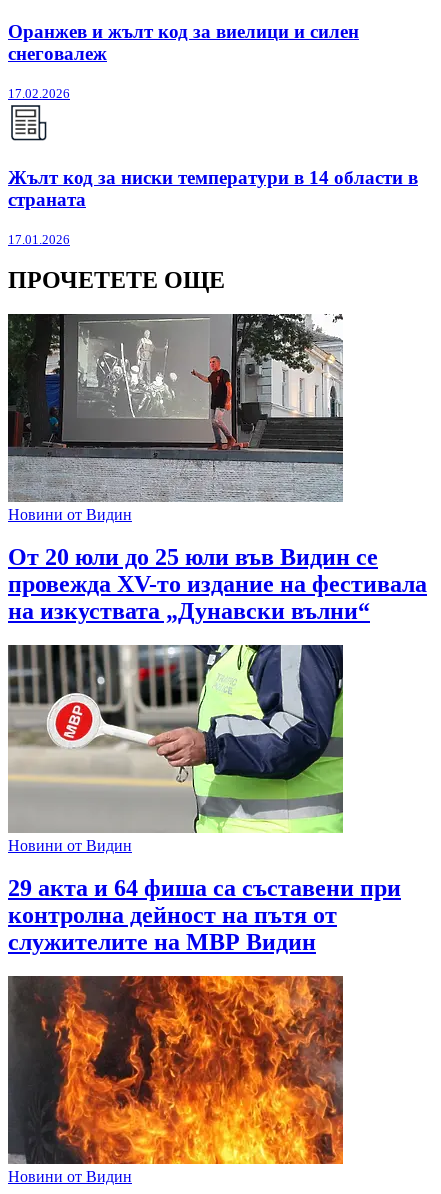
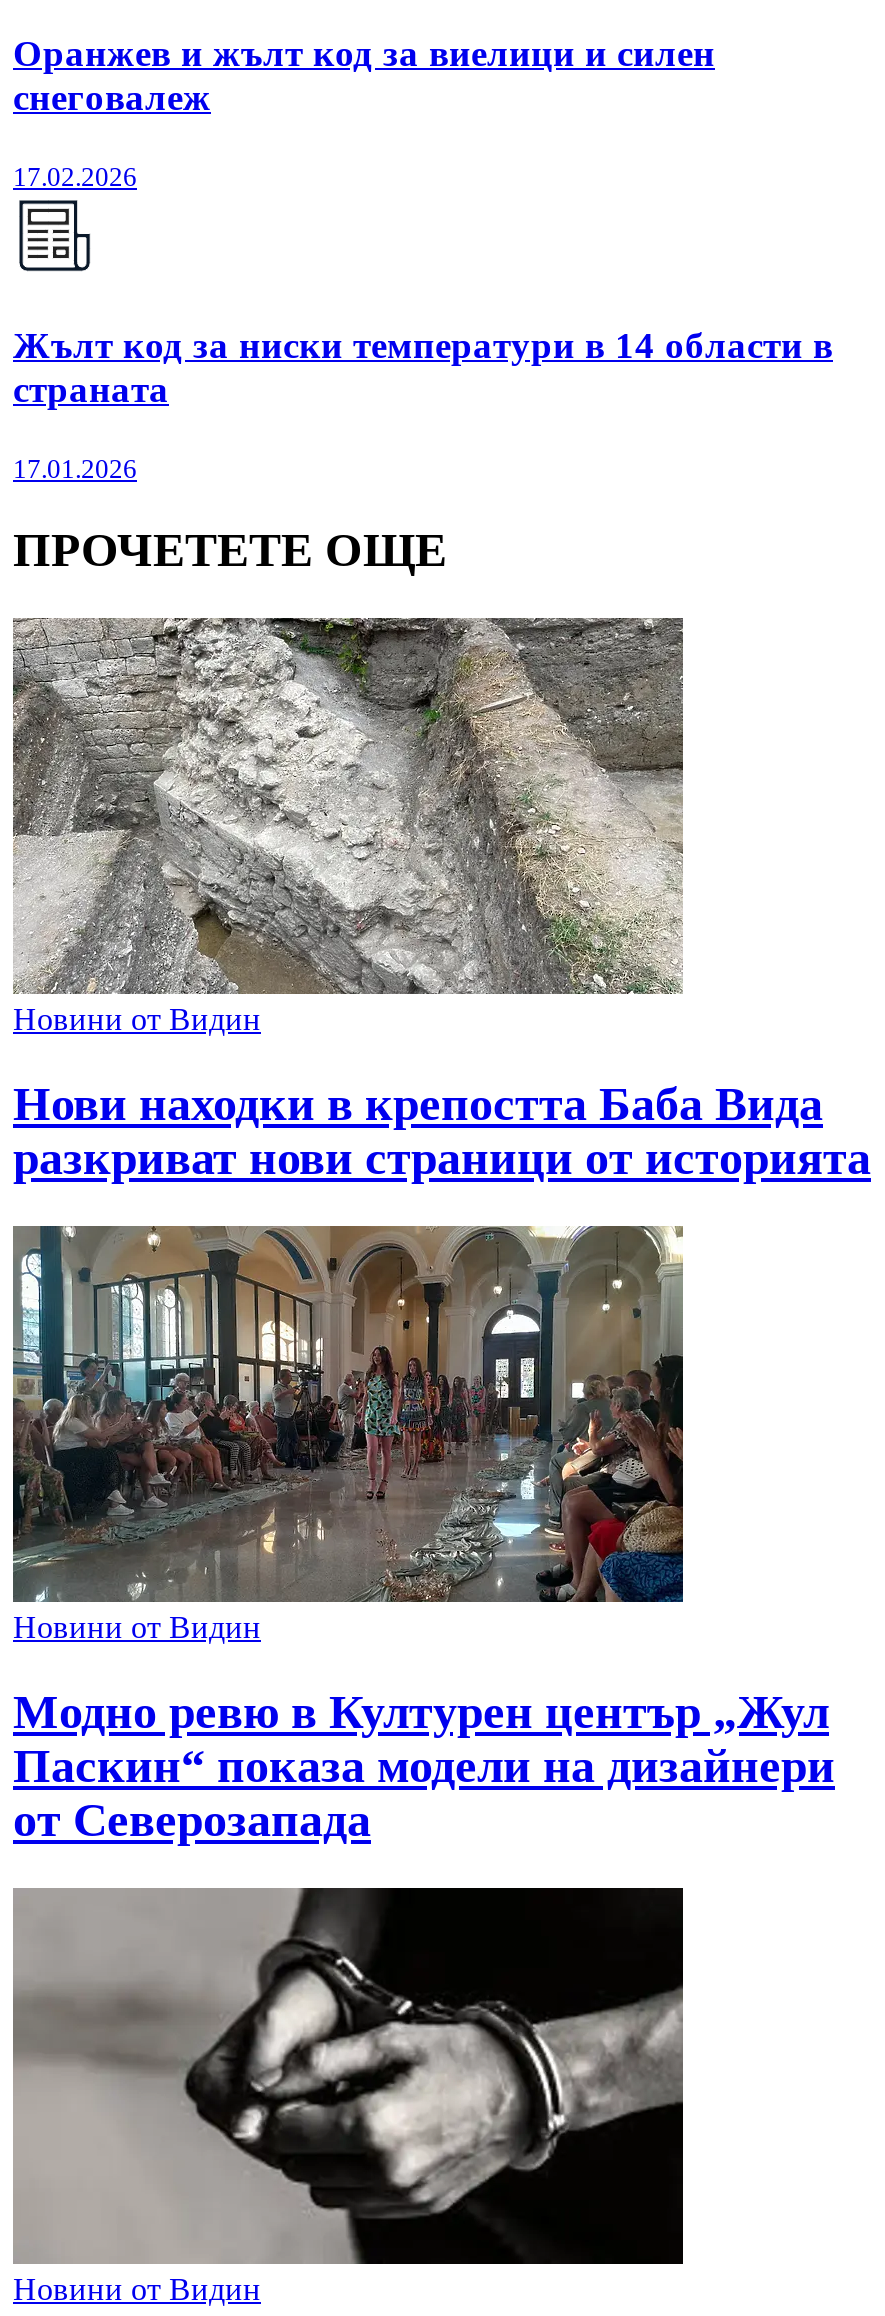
- [image]
+ [image]

- От 20 юли до 25 юли във Видин се
- провежда XV-то издание на фестивала
- на изкуствата „Дунавски вълни“
+ Нови находки в крепостта Баба Вида
+ разкриват нови страници от историята

- [image]
+ [image]

- 29 акта и 64 фиша са съставени при
- контролна дейност на пътя от
- служителите на МВР Видин
+ Модно ревю в Културен център „Жул
+ Паскин“ показа модели на дизайнери
+ от Северозапада

- [image]
+ [image]
